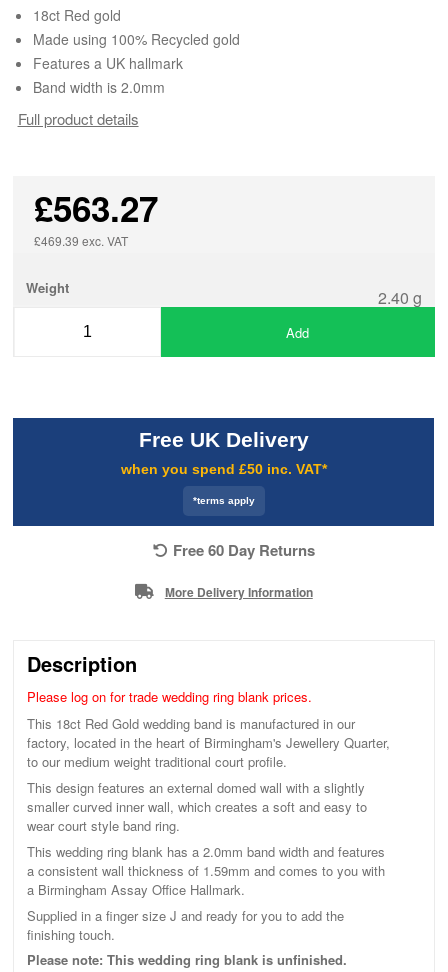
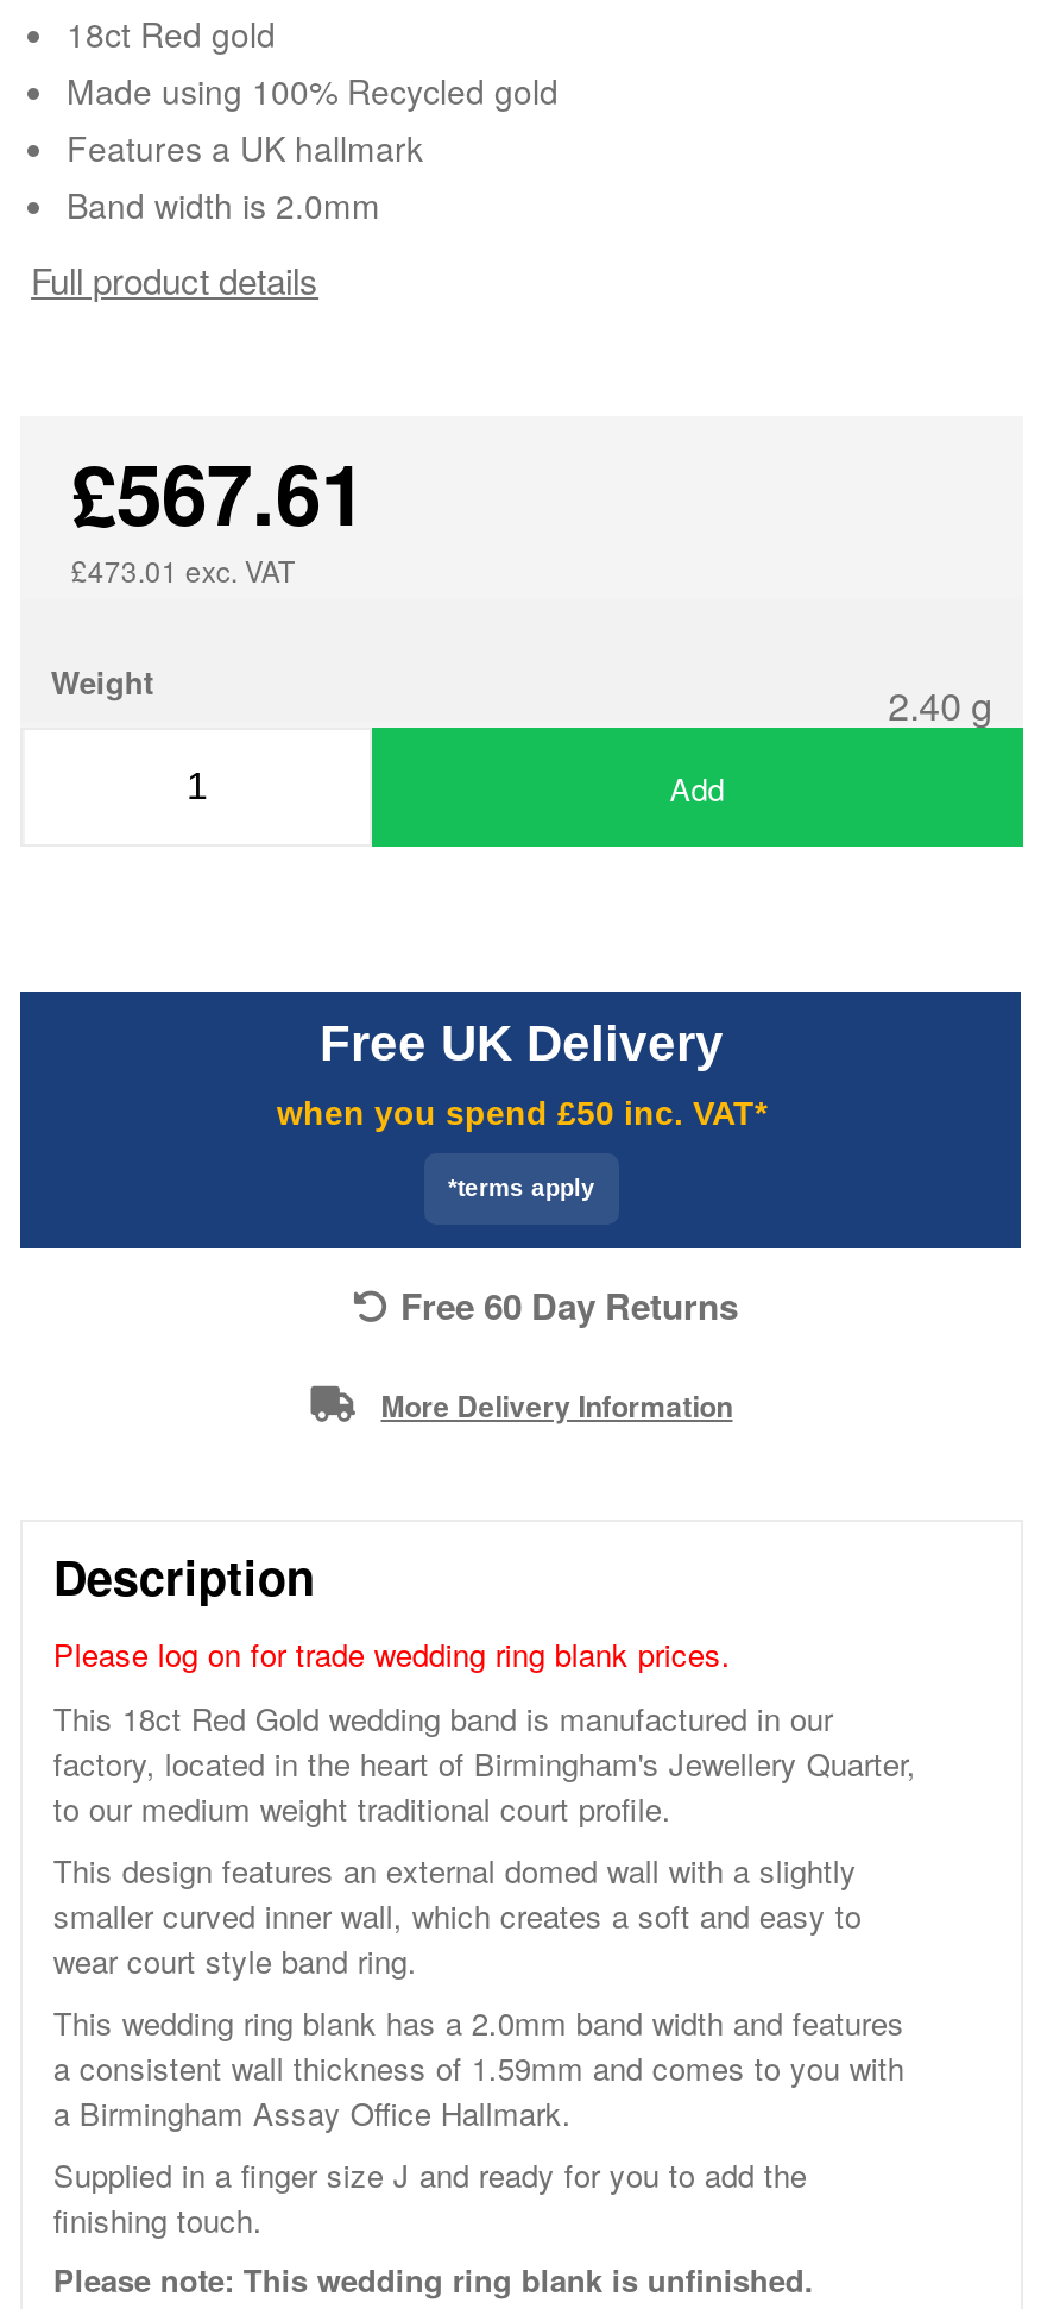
- £563.27
+ £567.61

- £469.39 exc. VAT
+ £473.01 exc. VAT
